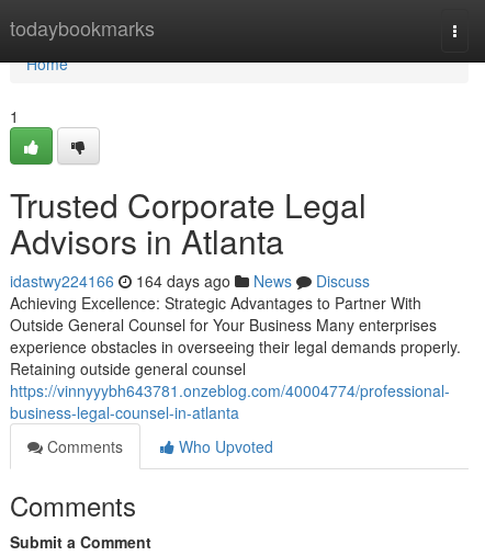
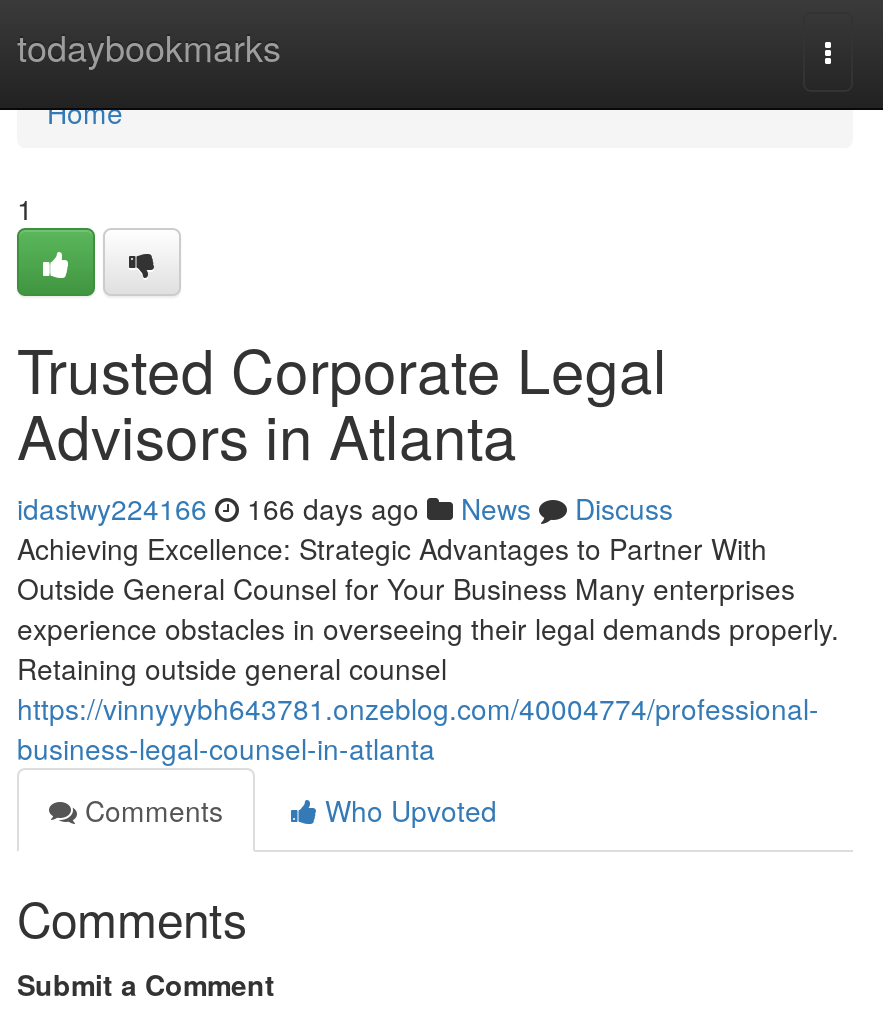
- idastwy224166 164 days ago News Discuss
+ idastwy224166 166 days ago News Discuss
